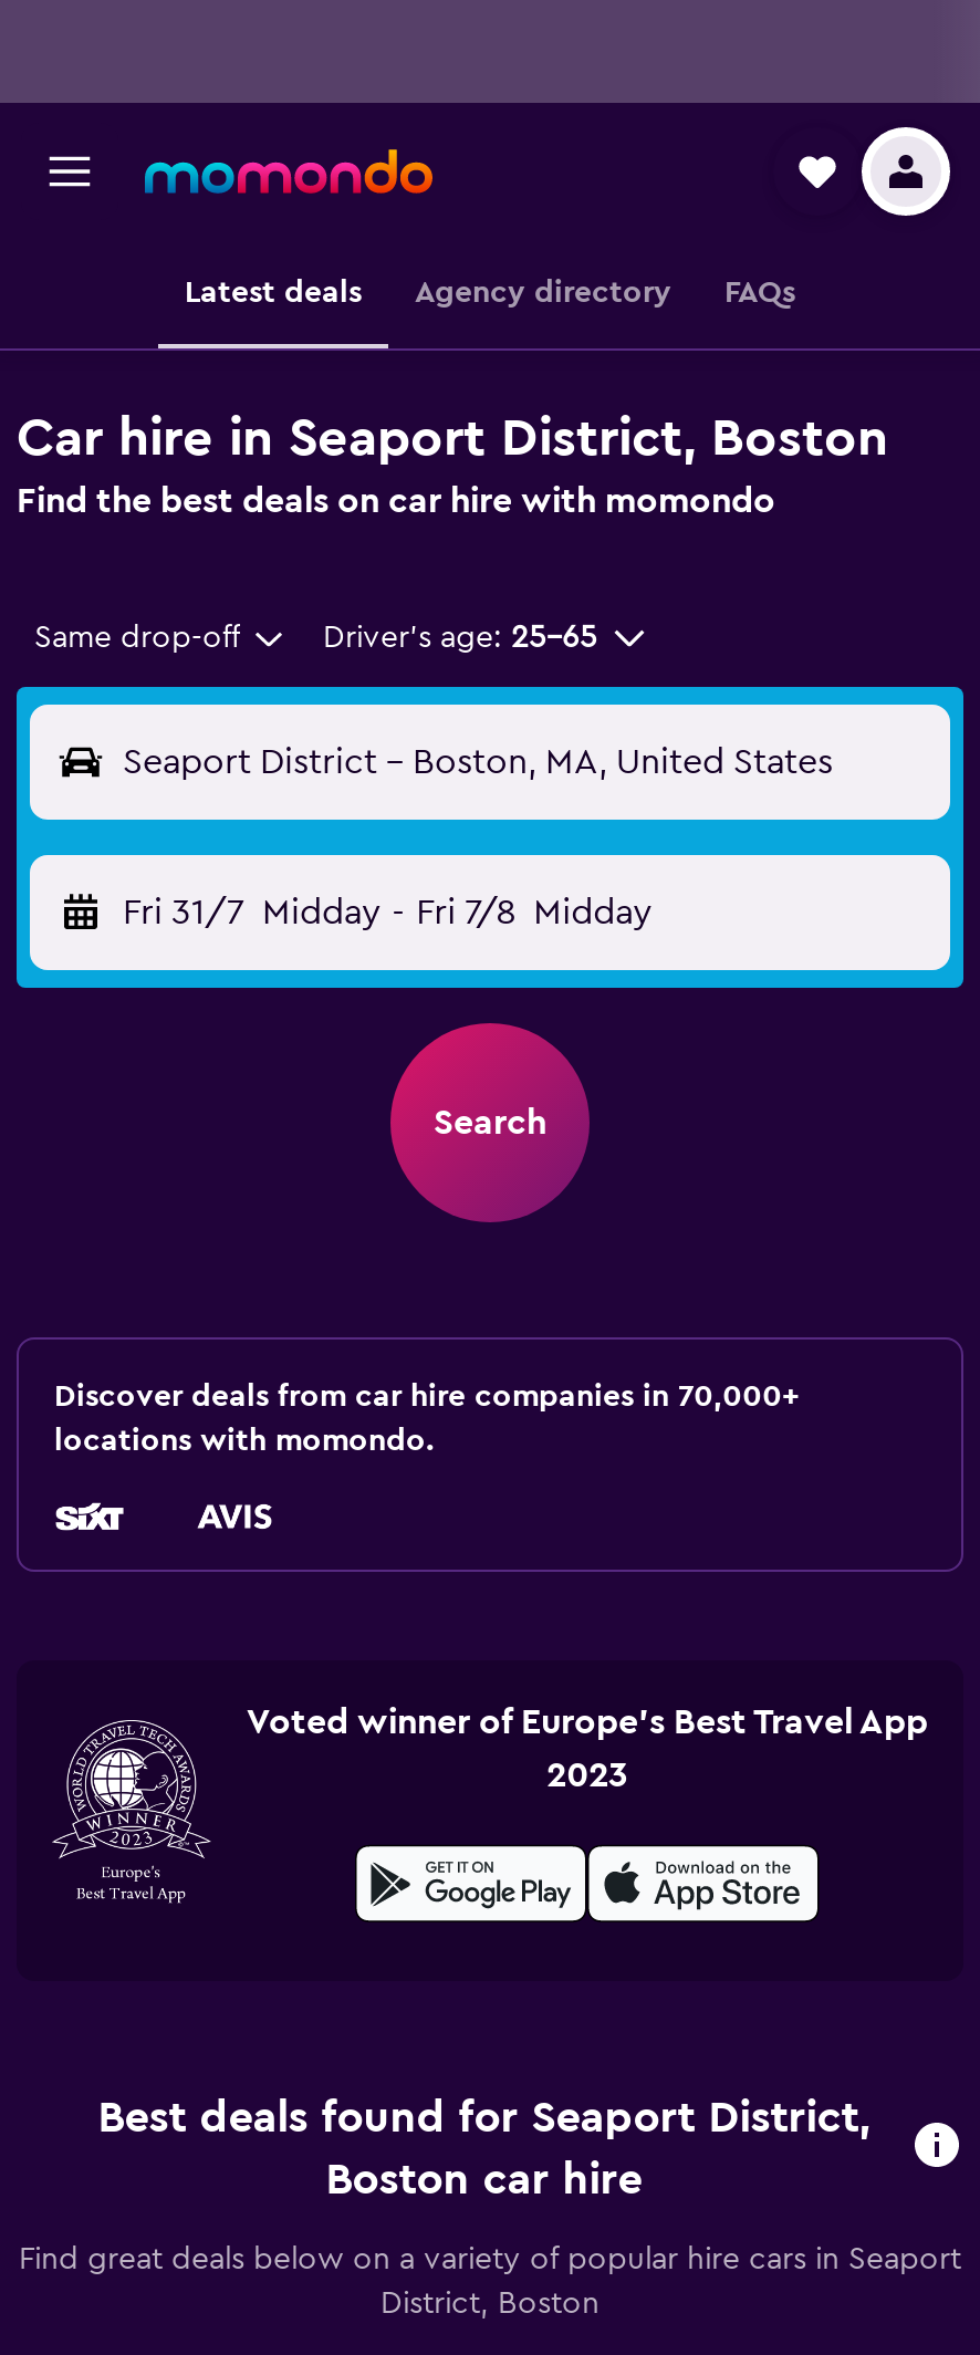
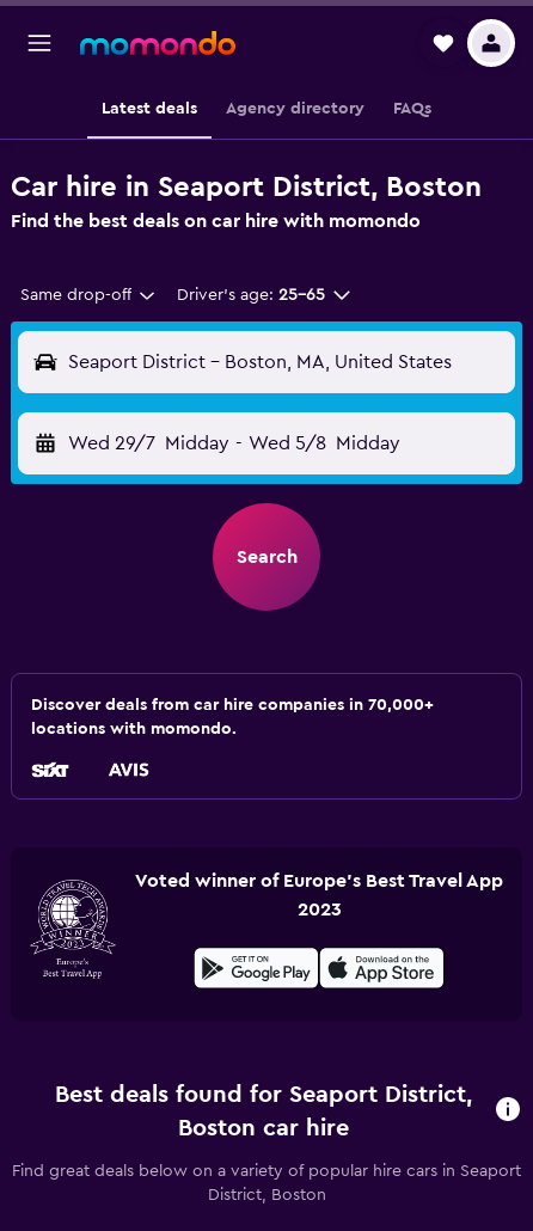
- Fri 31/7 Midday - Fri 7/8 Midday
+ Wed 29/7 Midday - Wed 5/8 Midday
